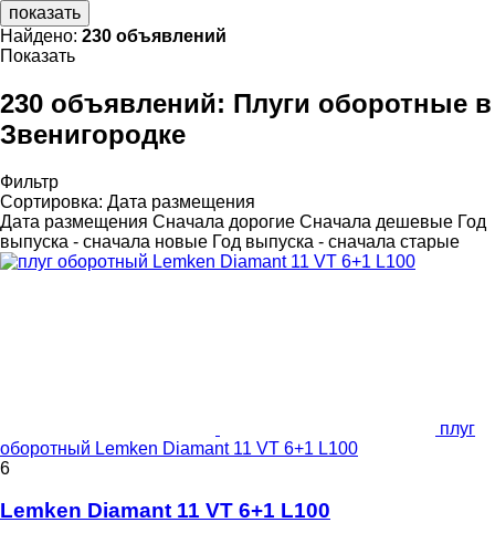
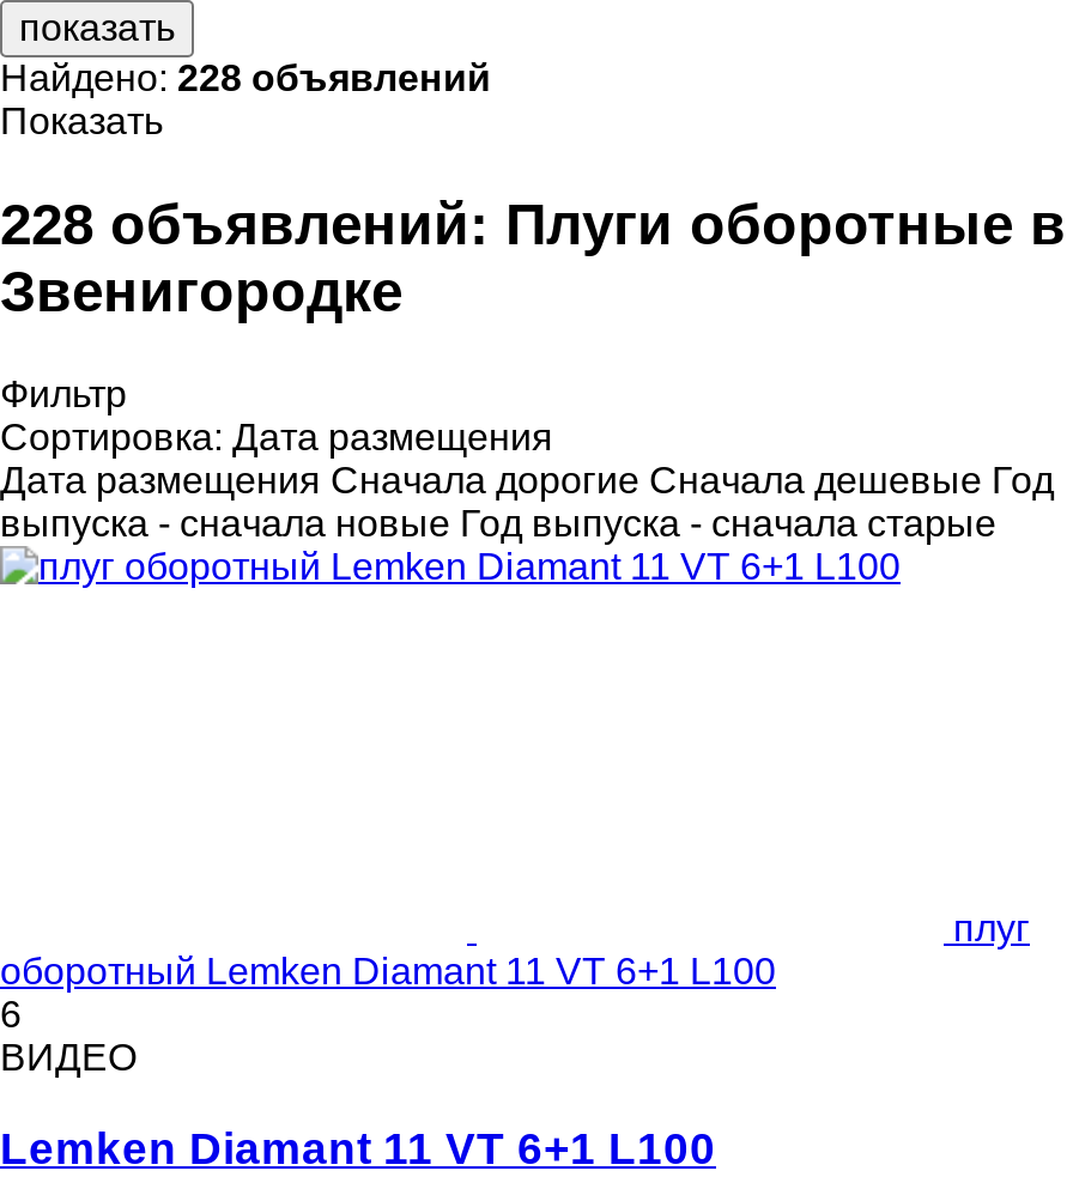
- Найдено:230 объявлений
+ Найдено:228 объявлений

- 230 объявлений: Плуги оборотные в
+ 228 объявлений: Плуги оборотные в

+ ВИДЕО
